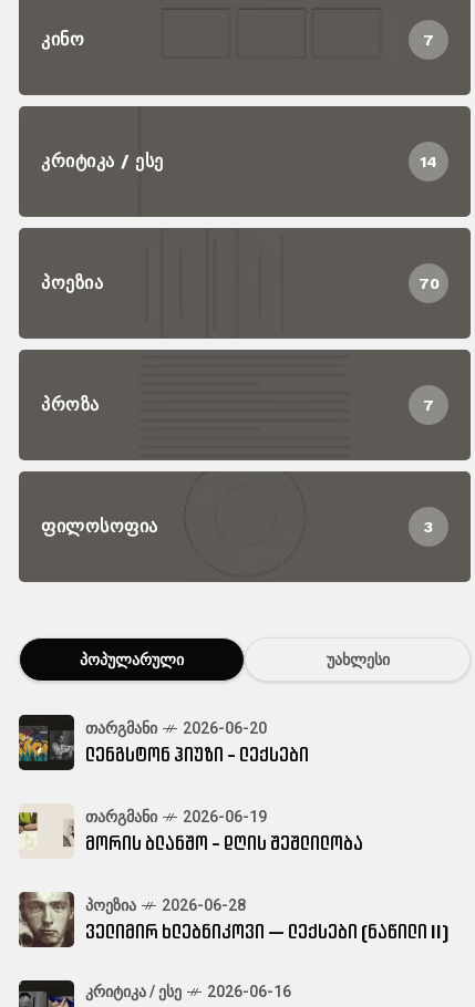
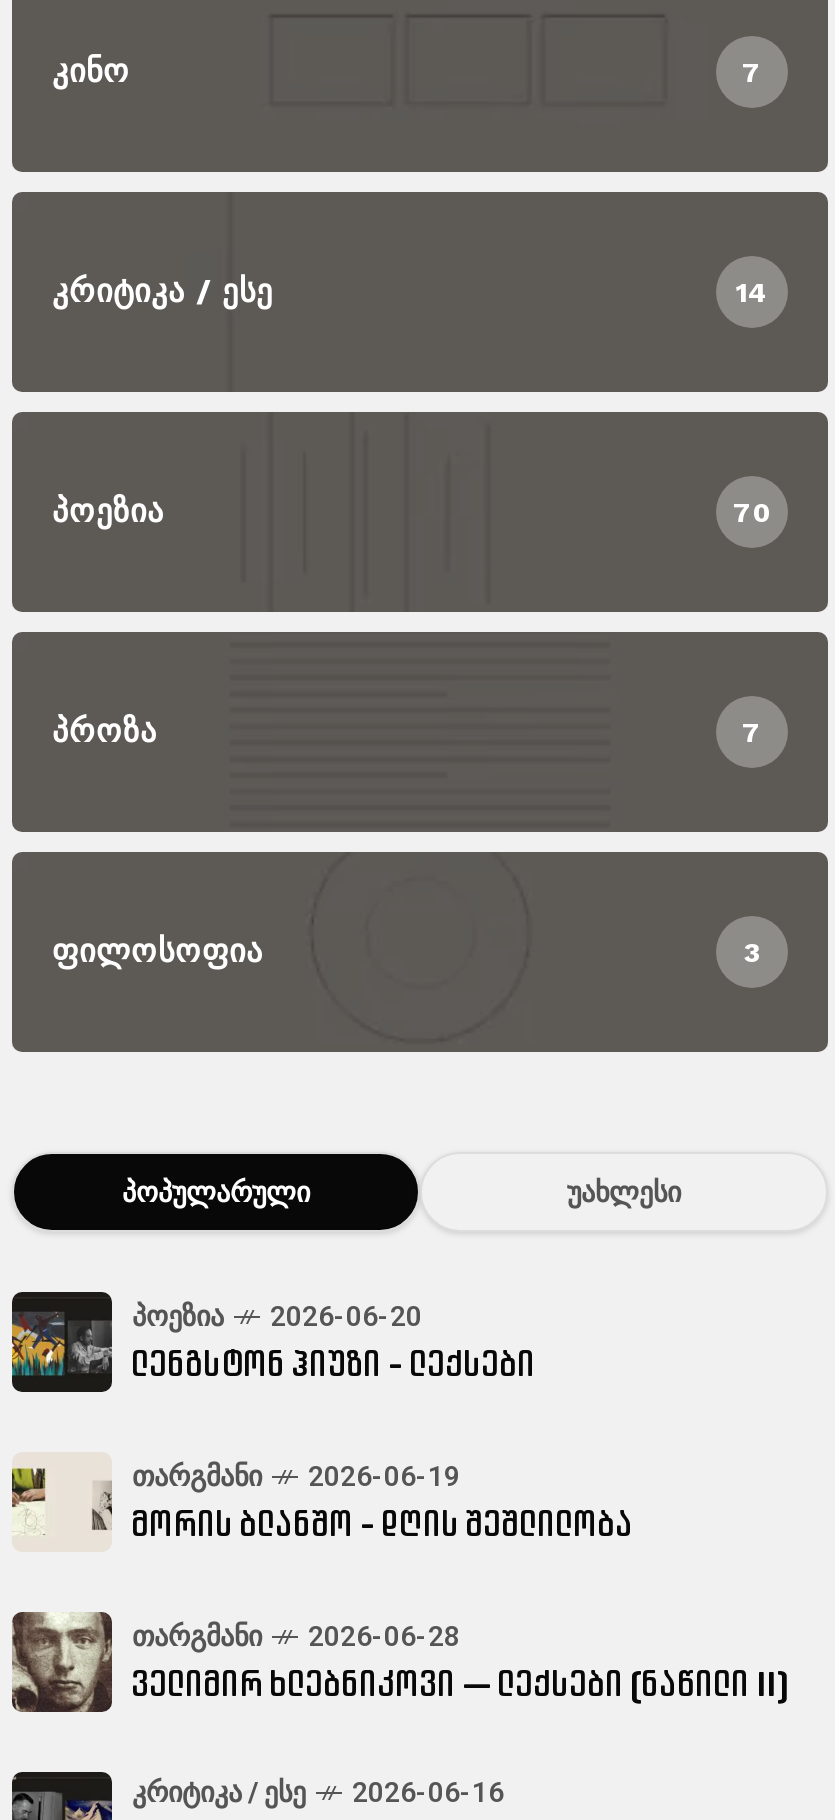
- ᲗᲐᲠᲒᲛᲐᲜᲘ
+ ᲞᲝᲔᲖᲘᲐ

- ᲞᲝᲔᲖᲘᲐ
+ ᲗᲐᲠᲒᲛᲐᲜᲘ
